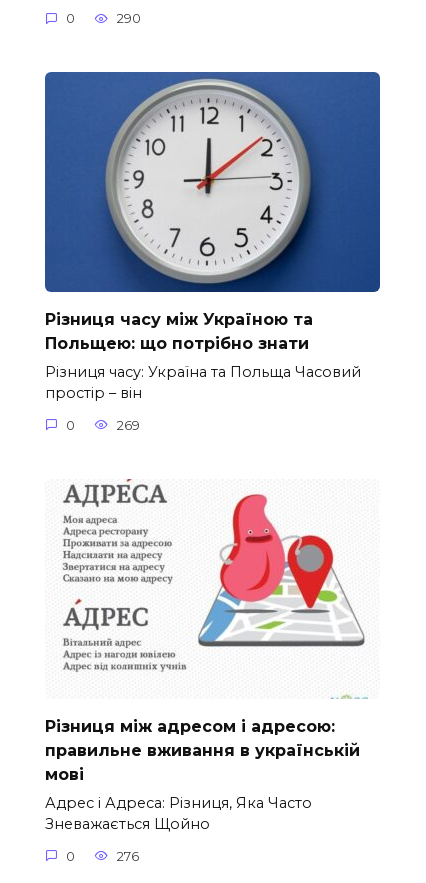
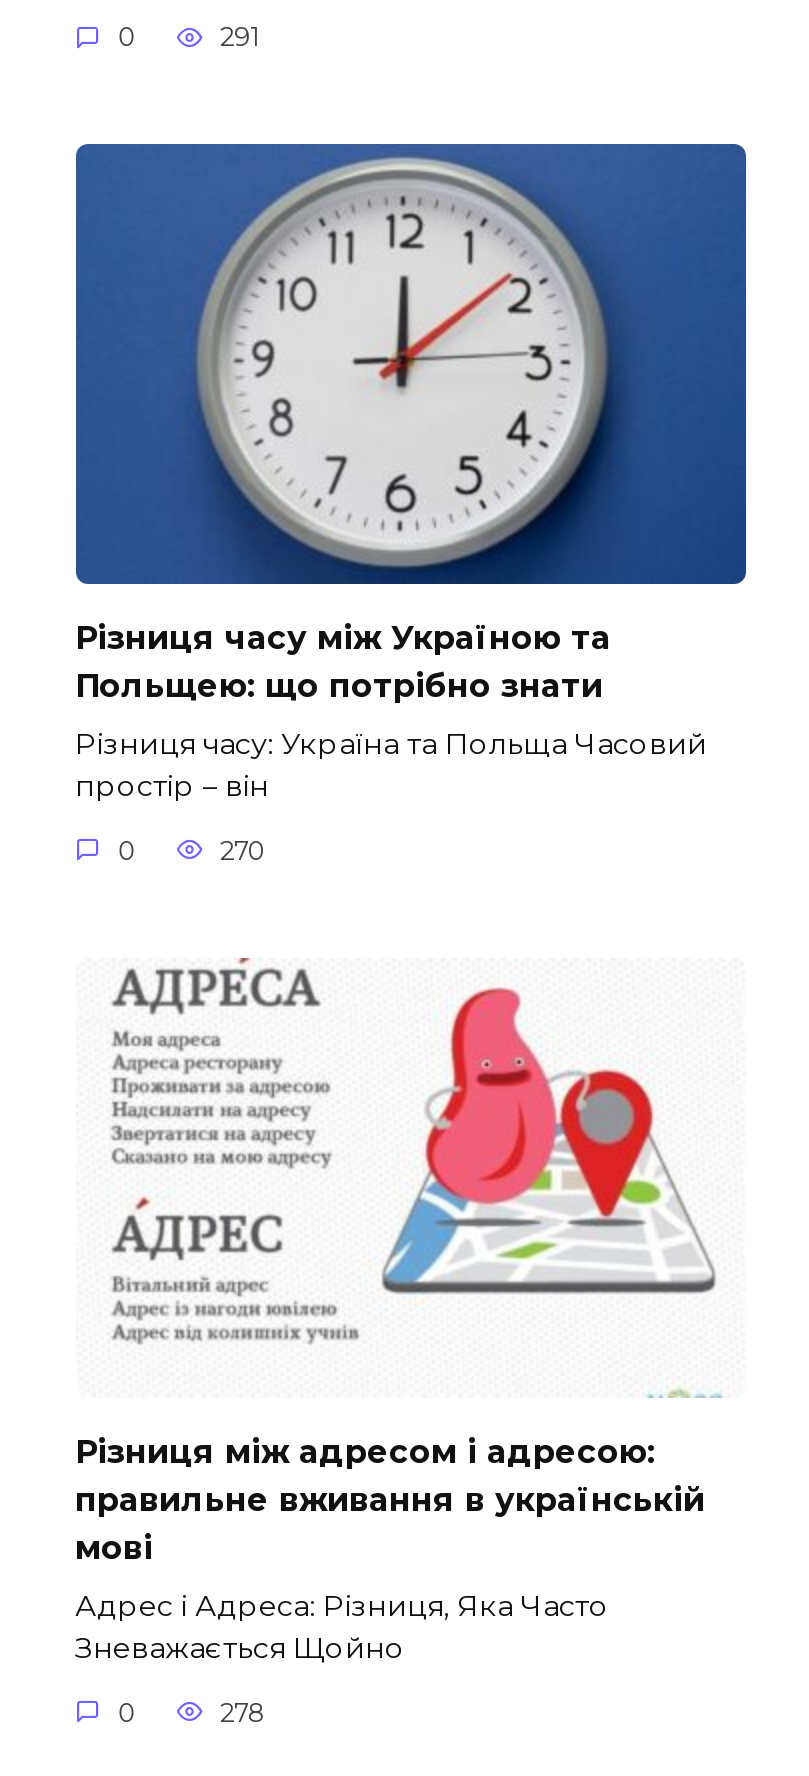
- 290
+ 291

- 269
+ 270

- 276
+ 278
